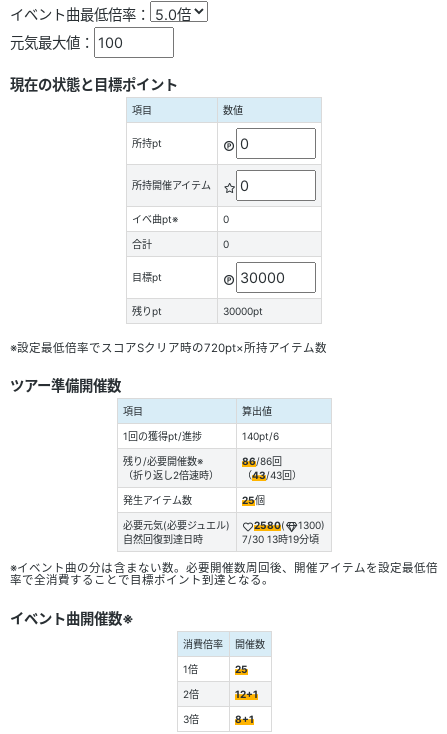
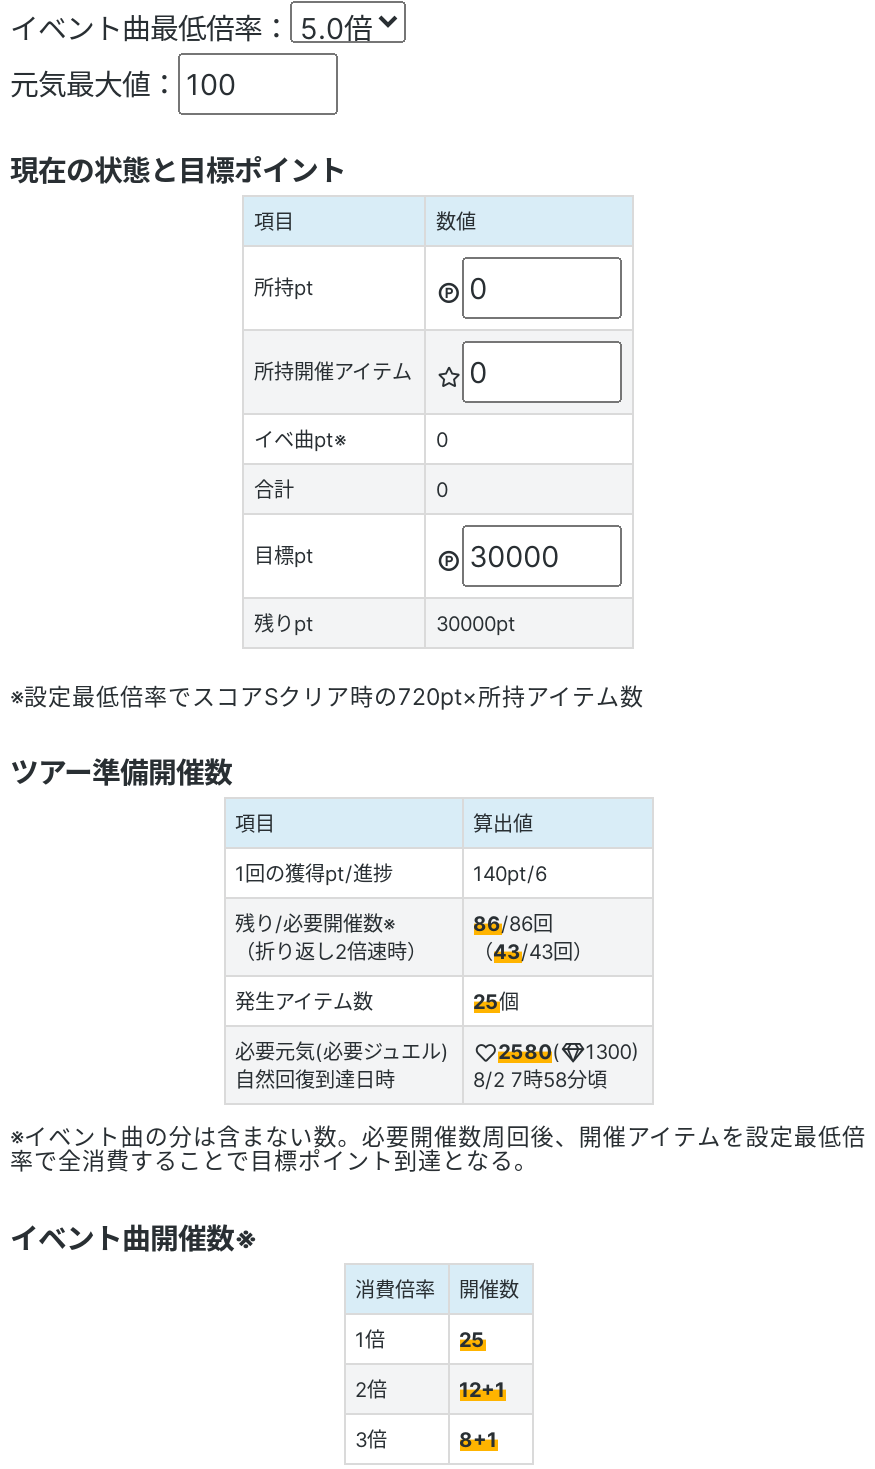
- 7/30 13時19分頃
+ 8/2 7時58分頃
